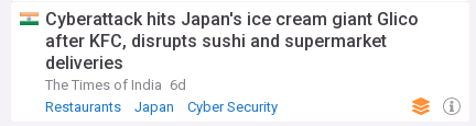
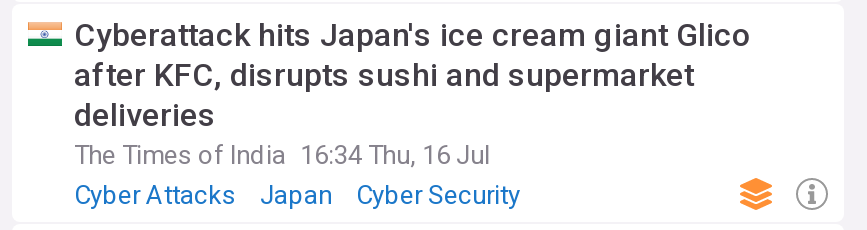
- The Times of India 6d
- Restaurants
+ The Times of India 16:34 Thu, 16 Jul
+ Cyber Attacks
